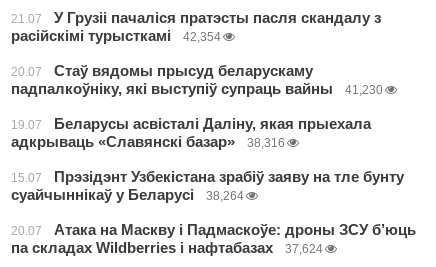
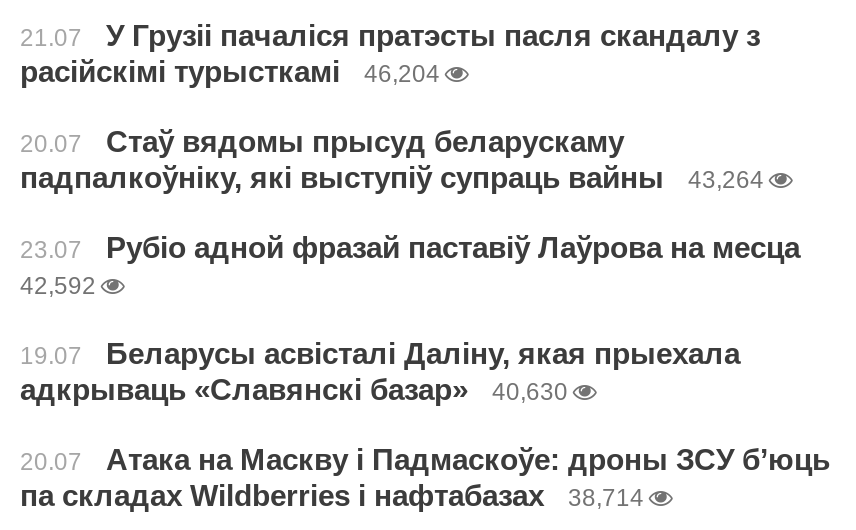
- расійскімі турысткамі 42,354
+ расійскімі турысткамі 46,204

- 41,230
+ 43,264
+ 23.07
+ Рубіо адной фразай паставіў Лаўрова на месца
+ 42,592

moved down: 19.07 | Беларусы асвісталі Даліну, якая прыехала | адкрываць «Славянскі базар»

- 38,316
- 15.07
- Прэзідэнт Узбекістана зрабіў заяву на тле бунту
- суайчыннікаў у Беларусі
- 38,264
+ 40,630

- па складах Wildberries і нафтабазах 37,624
+ па складах Wildberries і нафтабазах 38,714
